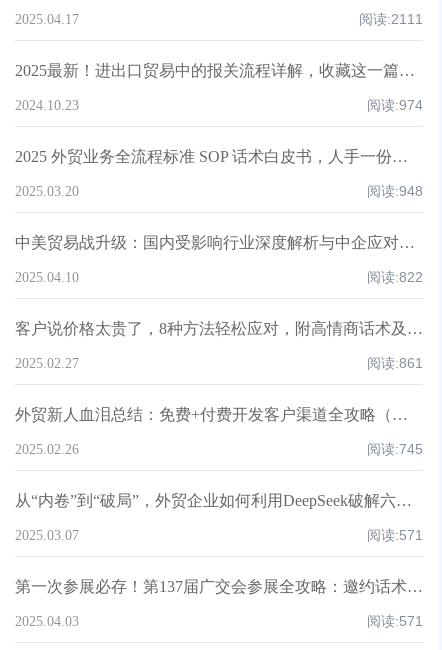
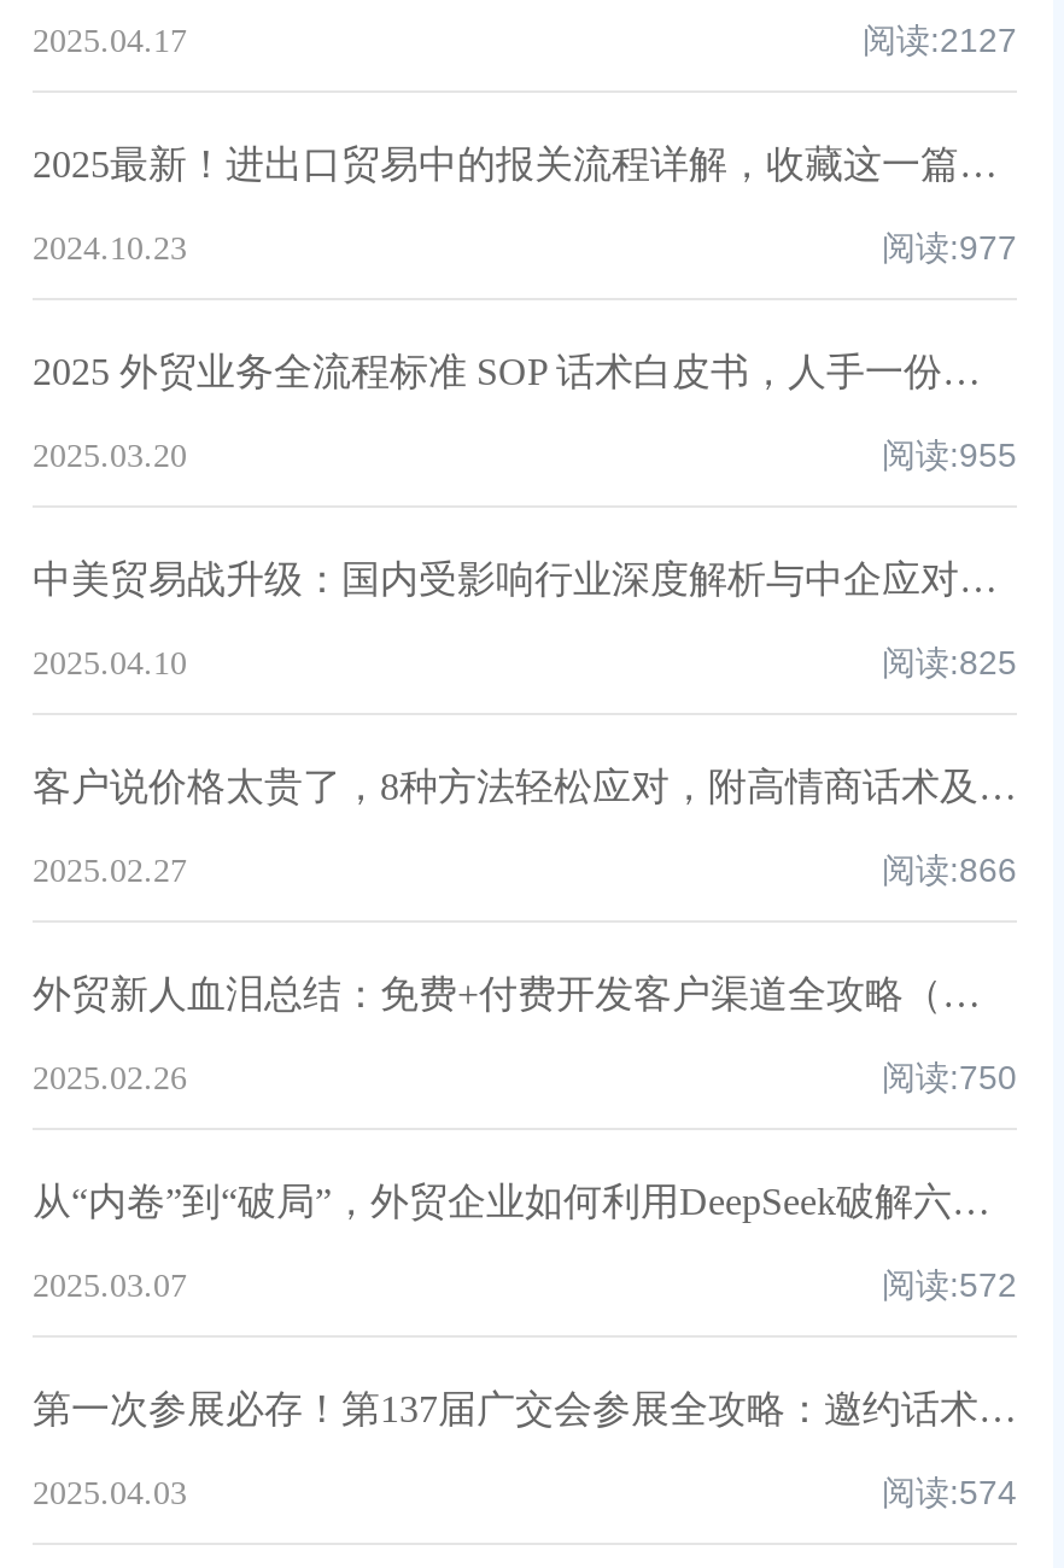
- 阅读:2111
+ 阅读:2127

- 阅读:974
+ 阅读:977

- 阅读:948
+ 阅读:955

- 阅读:822
+ 阅读:825

- 阅读:861
+ 阅读:866

- 阅读:745
+ 阅读:750

- 阅读:571
+ 阅读:572

- 阅读:571
+ 阅读:574
